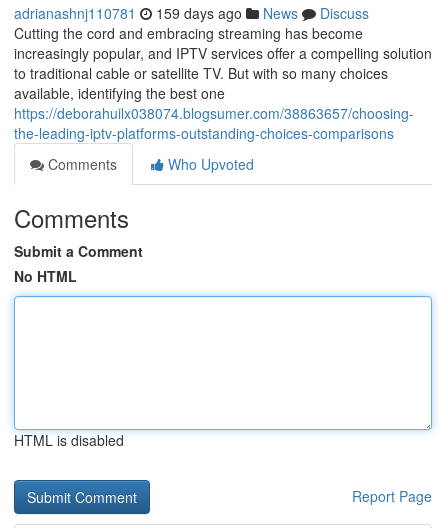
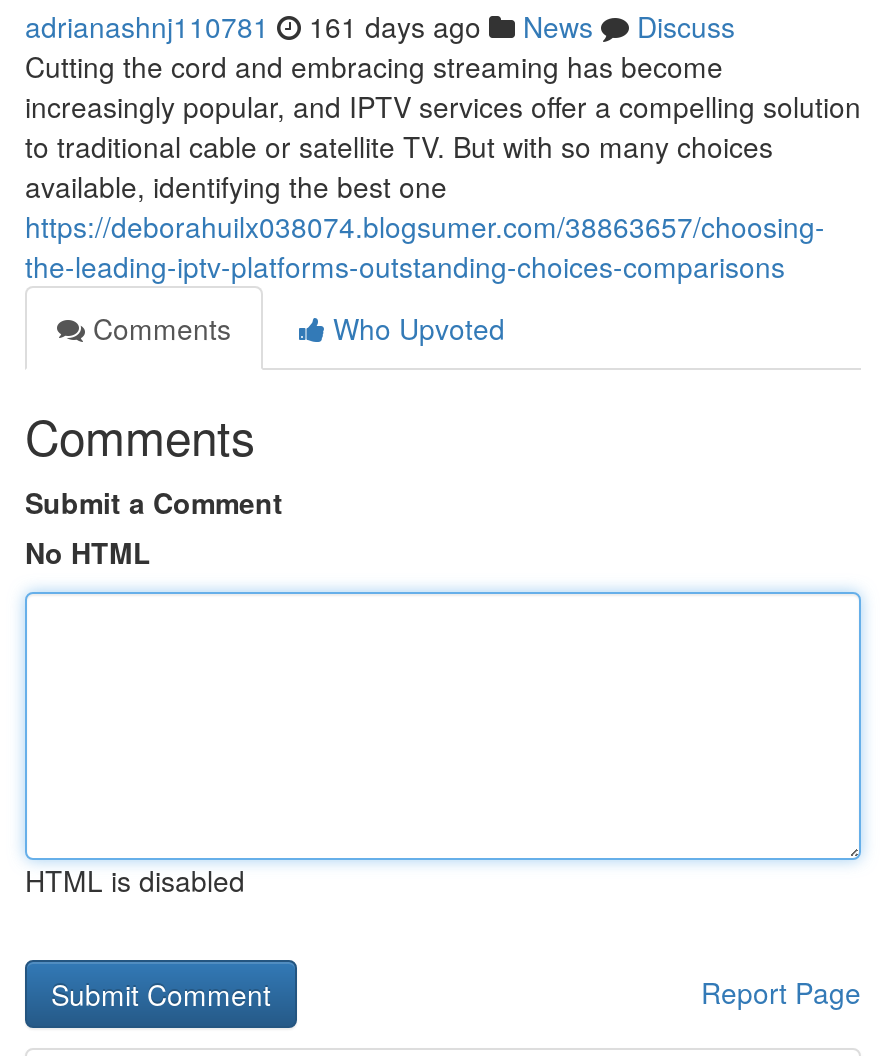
- adrianashnj110781 159 days ago News Discuss
+ adrianashnj110781 161 days ago News Discuss
